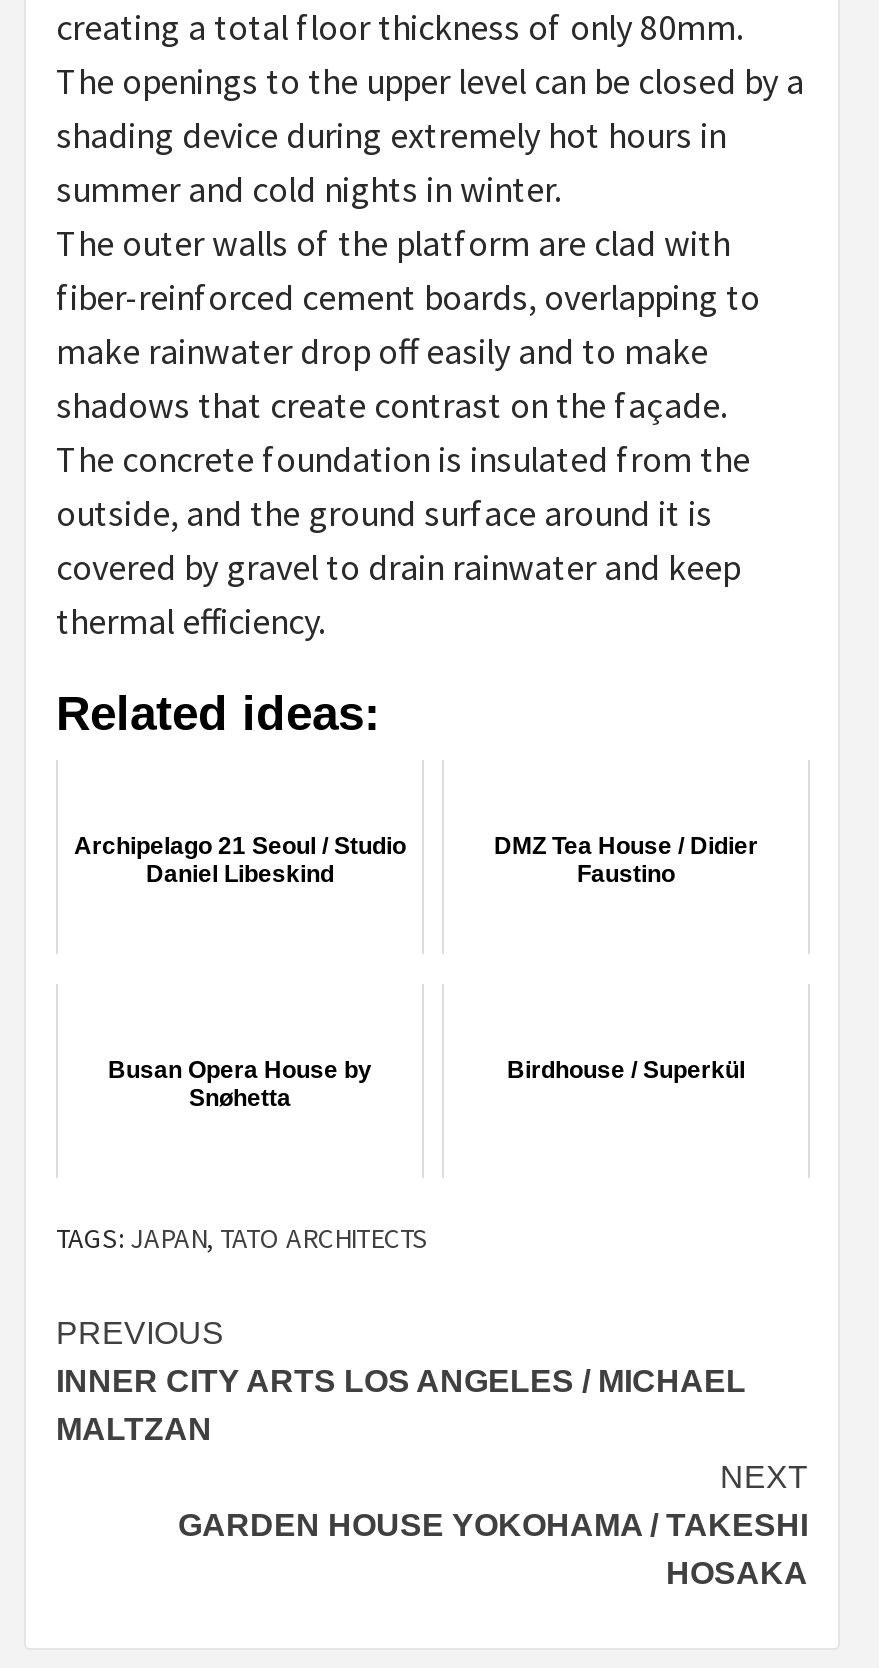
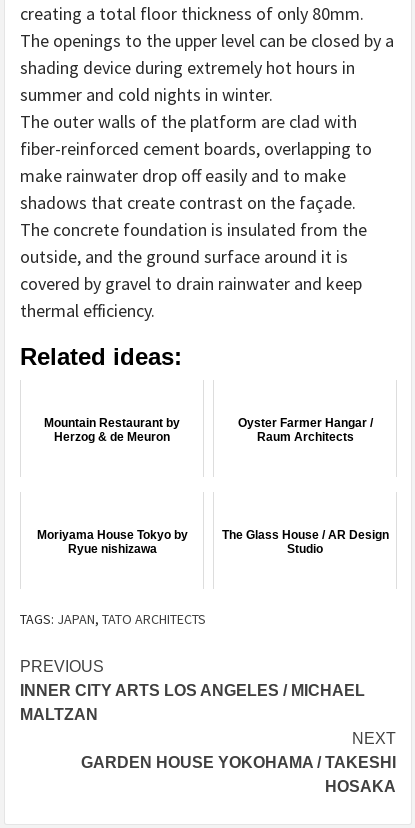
- Archipelago 21 Seoul / Studio
- Daniel Libeskind
+ Mountain Restaurant by
+ Herzog & de Meuron

- DMZ Tea House / Didier
- Faustino
+ Oyster Farmer Hangar /
+ Raum Architects

- Busan Opera House by
- Snøhetta
+ Moriyama House Tokyo by
+ Ryue nishizawa

- Birdhouse / Superkül
+ The Glass House / AR Design
+ Studio
